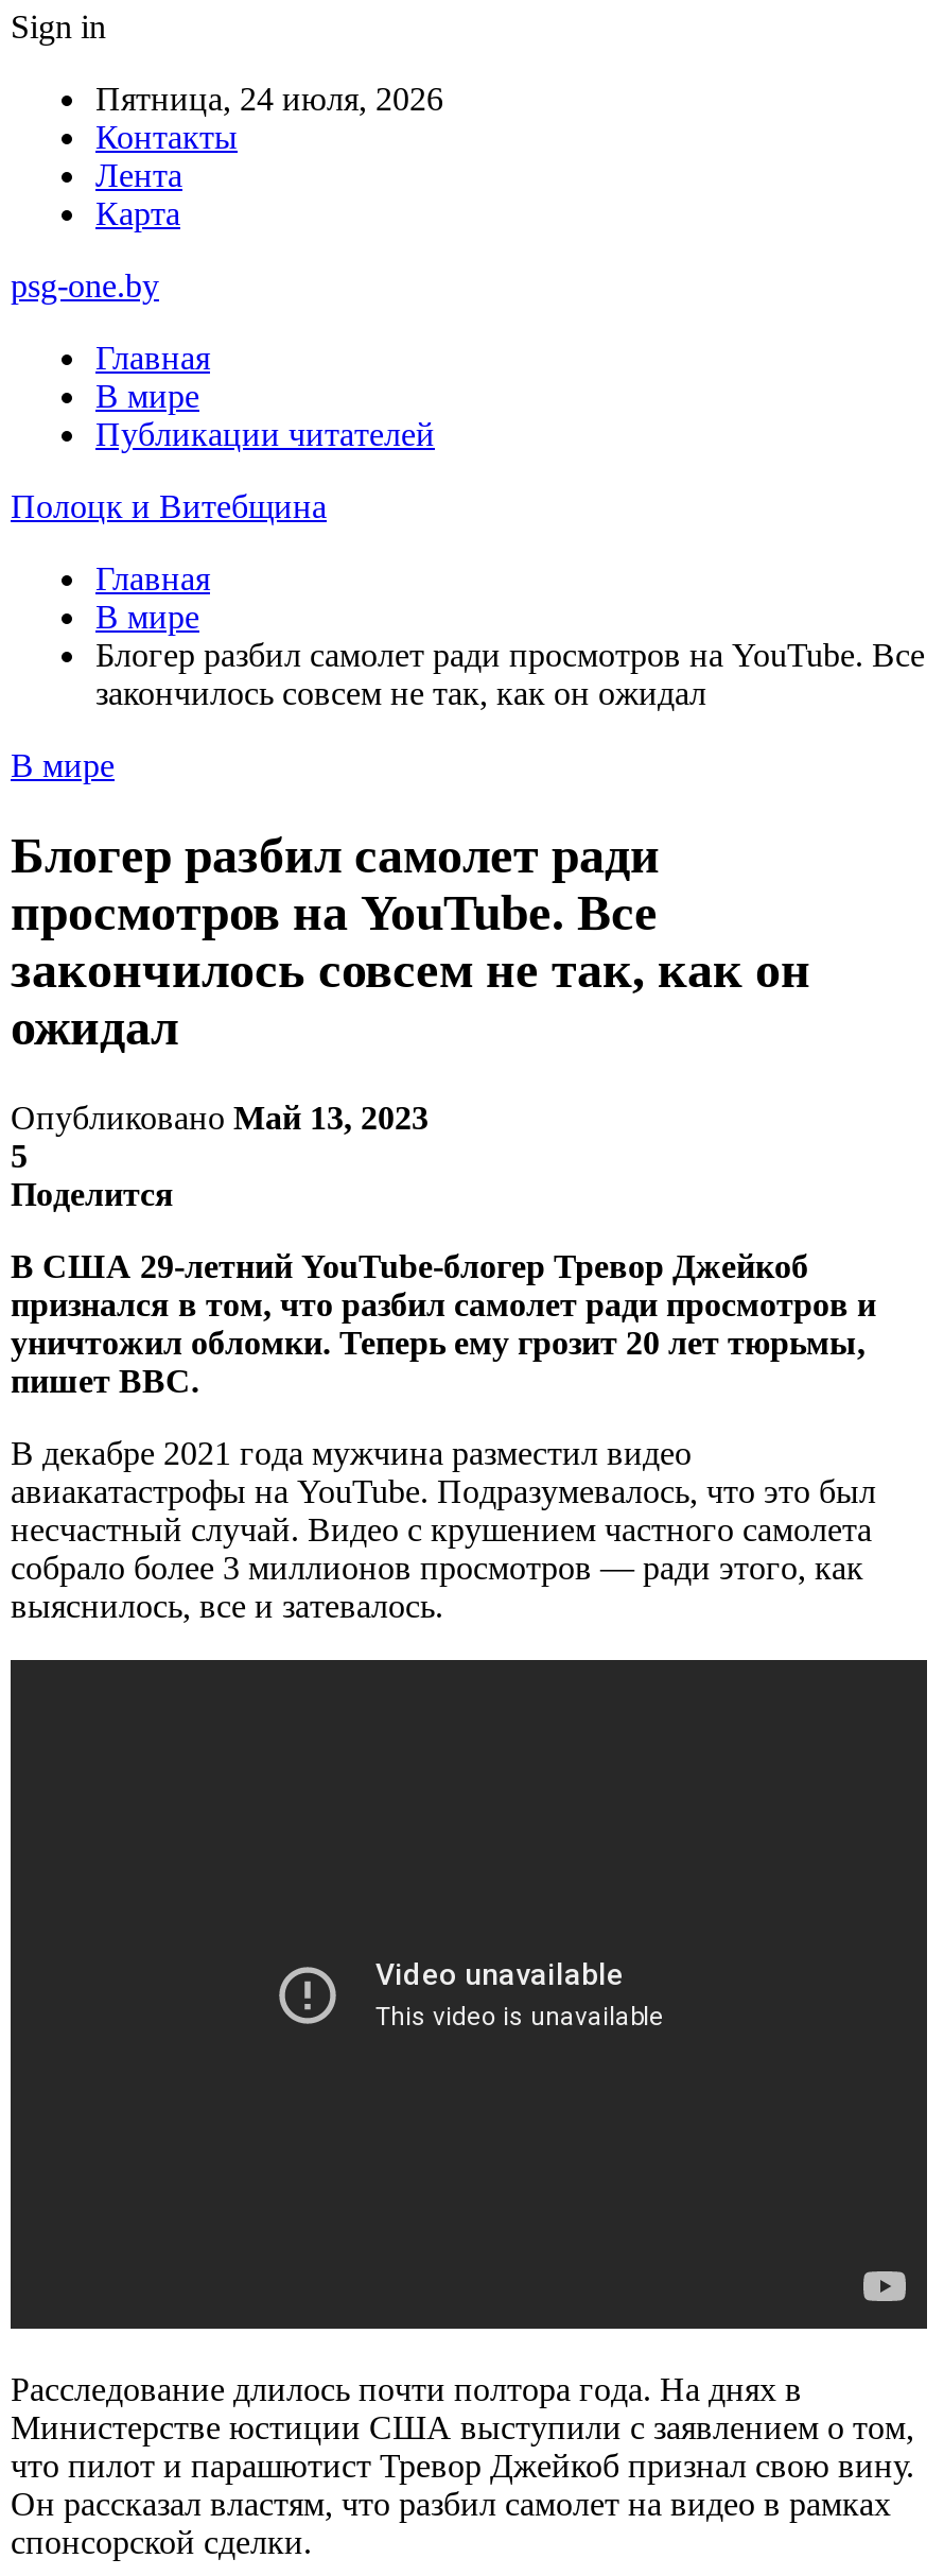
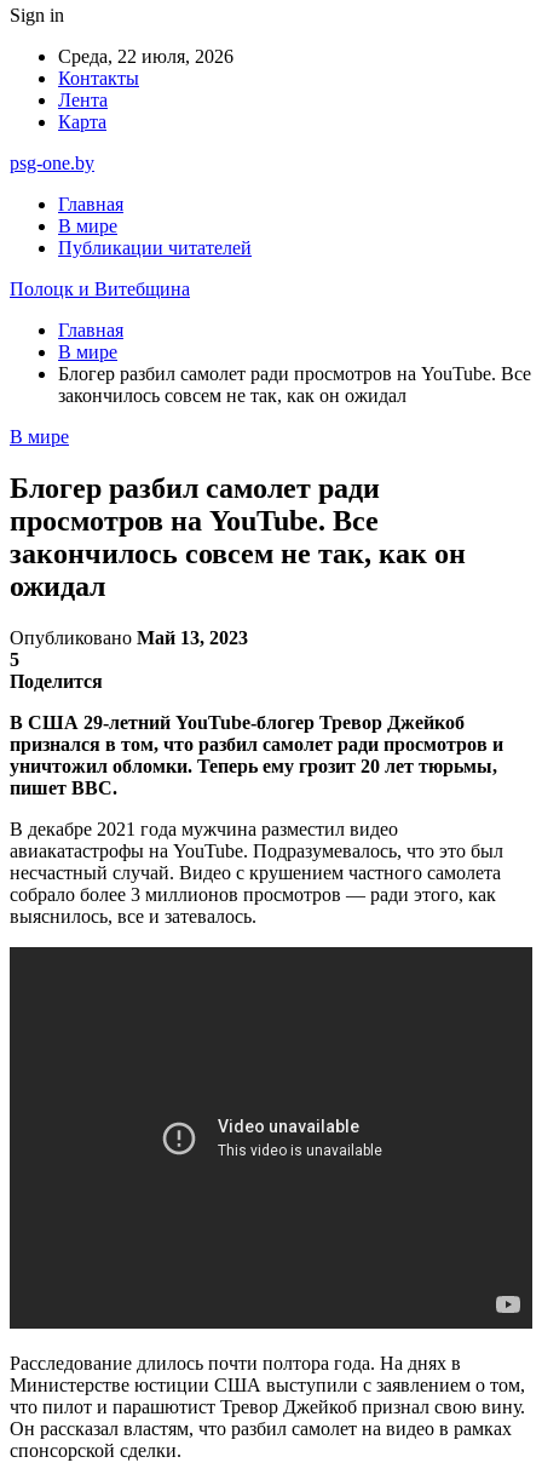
- Пятница, 24 июля, 2026
+ Среда, 22 июля, 2026
